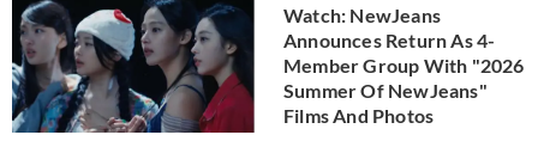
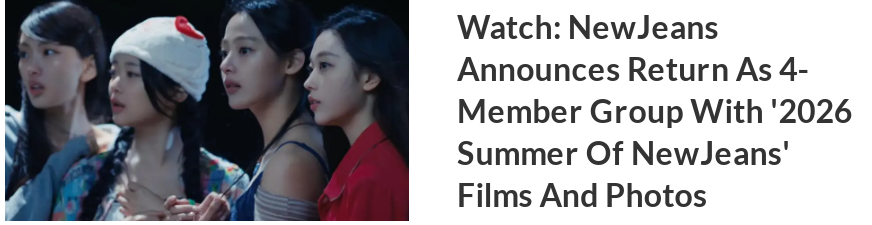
- Member Group With "2026
+ Member Group With '2026

- Summer Of NewJeans"
+ Summer Of NewJeans'
